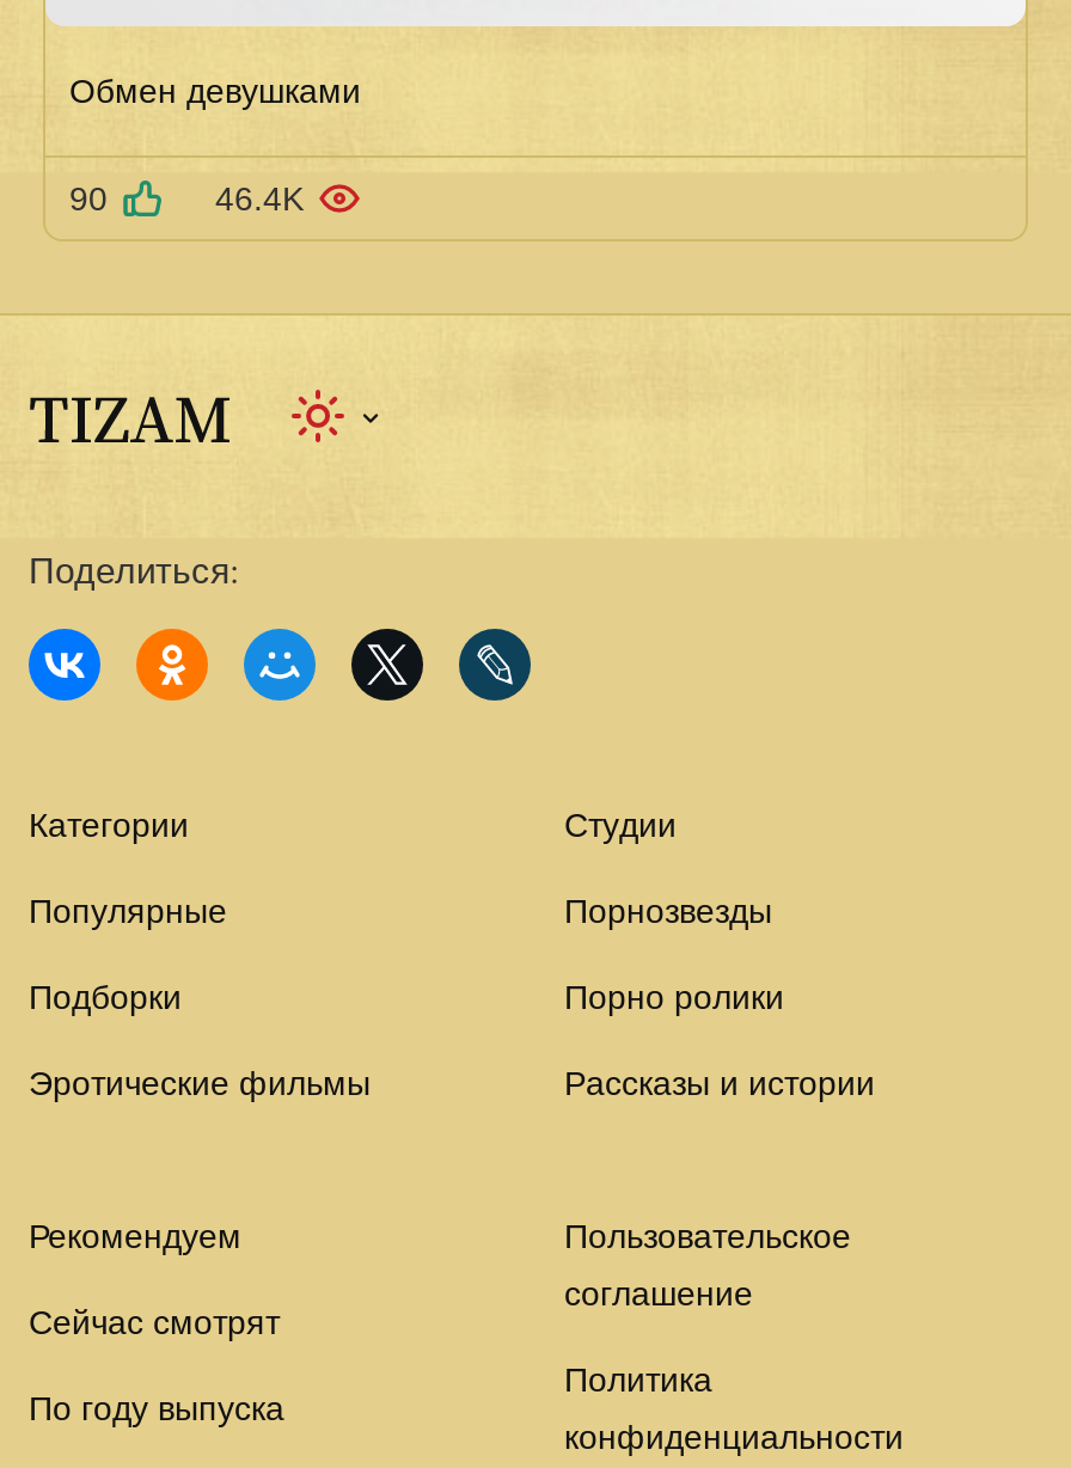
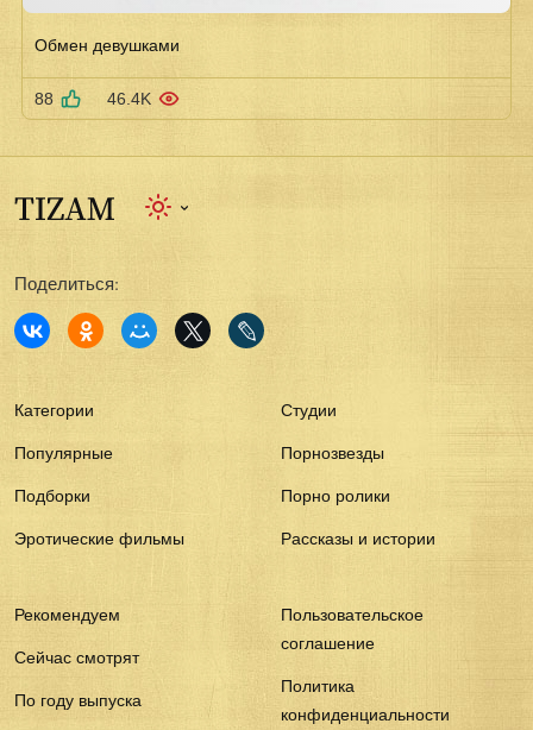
- 90
+ 88
